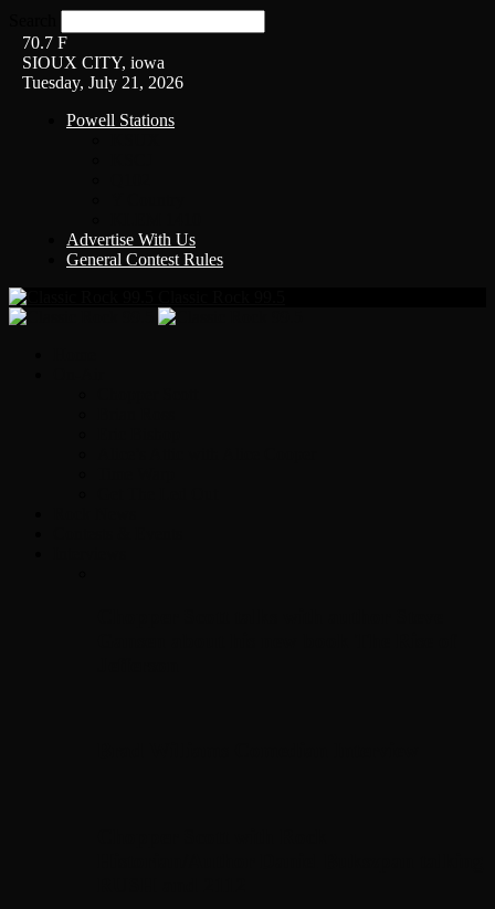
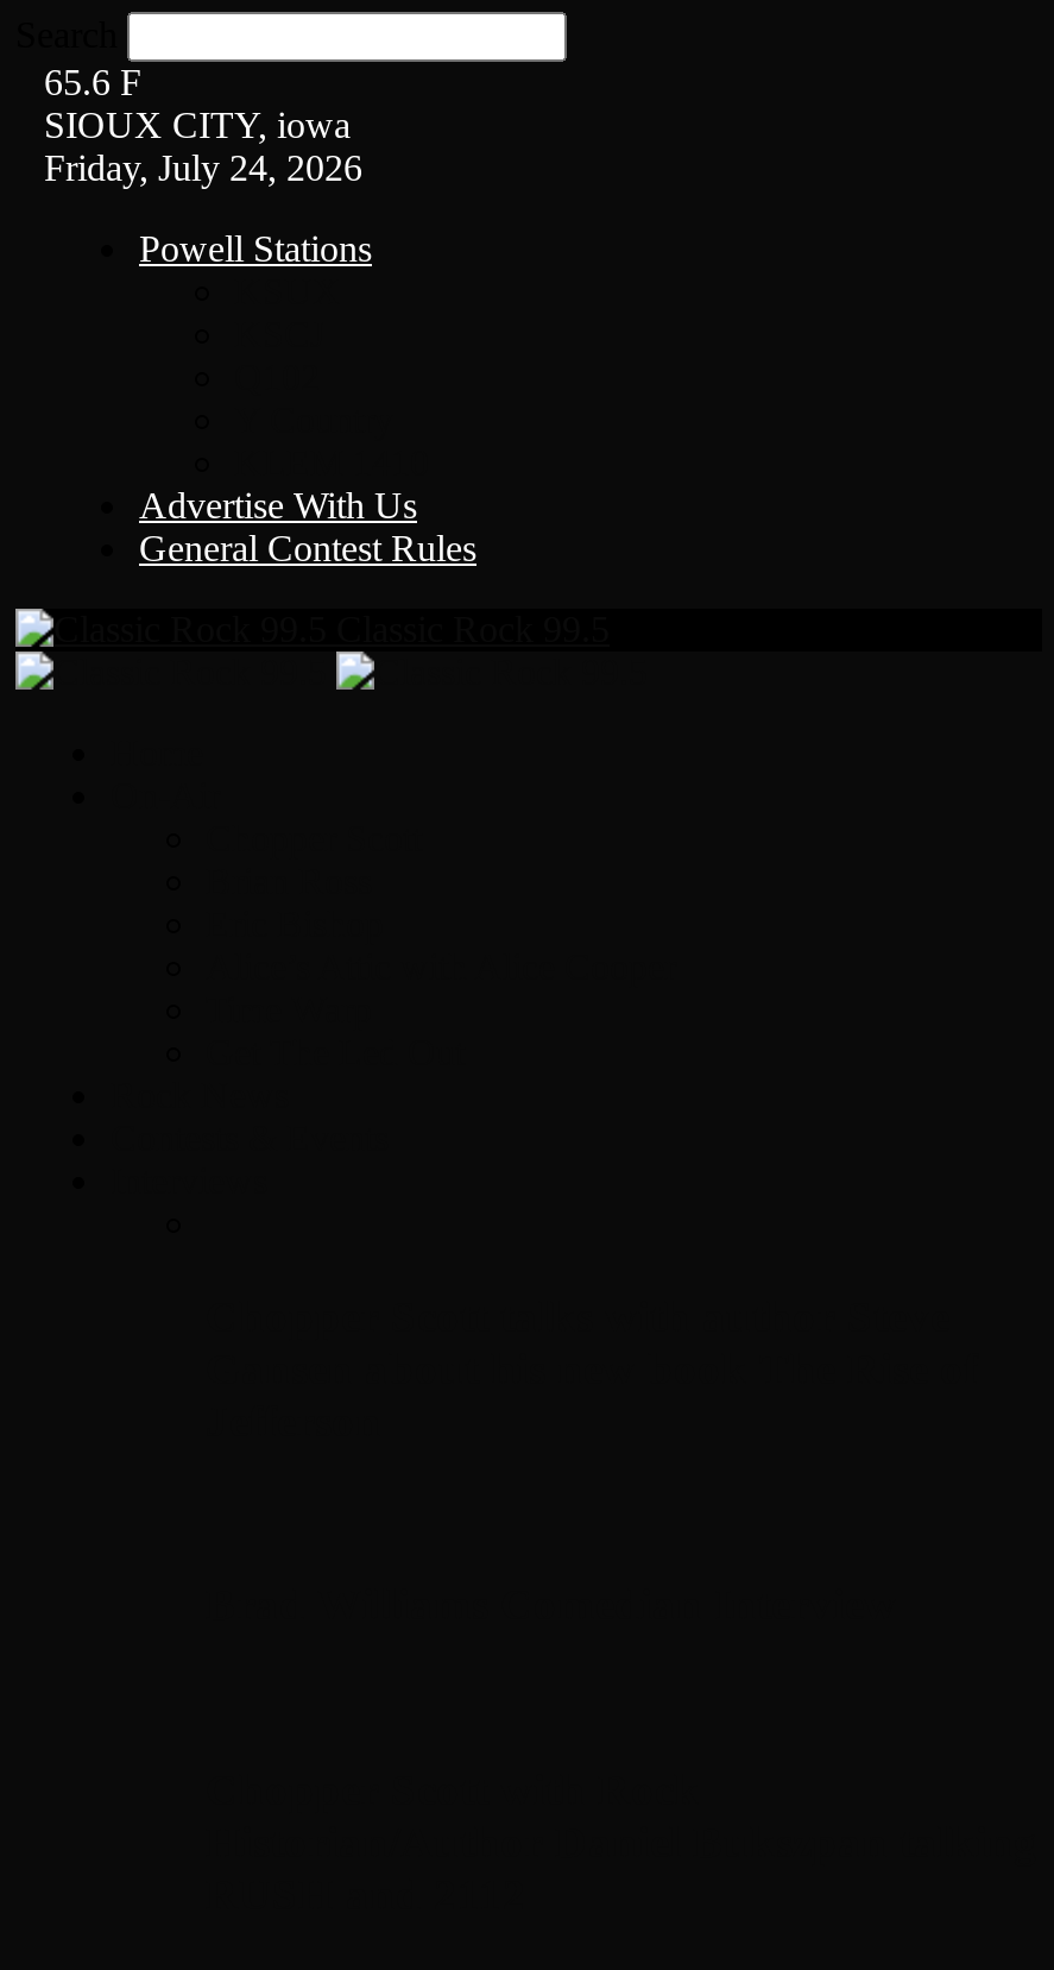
- 70.7 F
+ 65.6 F

- Tuesday, July 21, 2026
+ Friday, July 24, 2026
